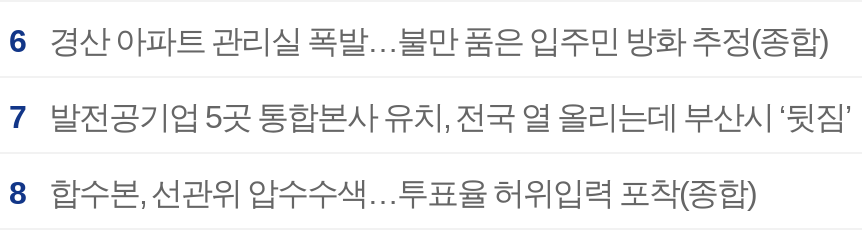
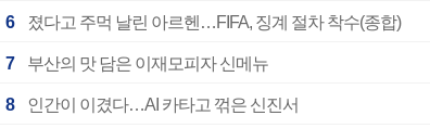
- 경산 아파트 관리실 폭발…불만 품은 입주민 방화 추정(종합)
+ 졌다고 주먹 날린 아르헨…FIFA, 징계 절차 착수(종합)

- 발전공기업 5곳 통합본사 유치, 전국 열 올리는데 부산시 ‘뒷짐’
+ 부산의 맛 담은 이재모피자 신메뉴

- 합수본, 선관위 압수수색…투표율 허위입력 포착(종합)
+ 인간이 이겼다…AI 카타고 꺾은 신진서
